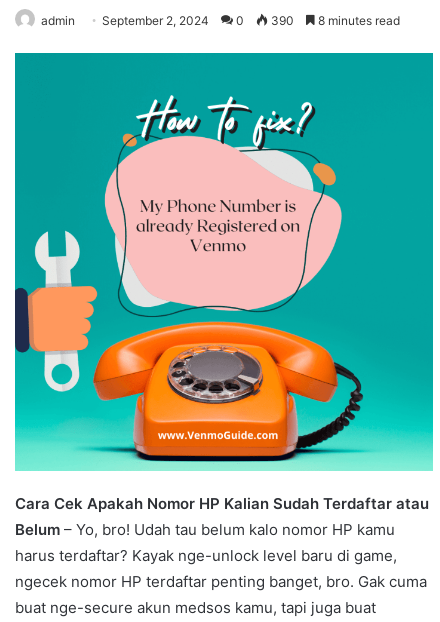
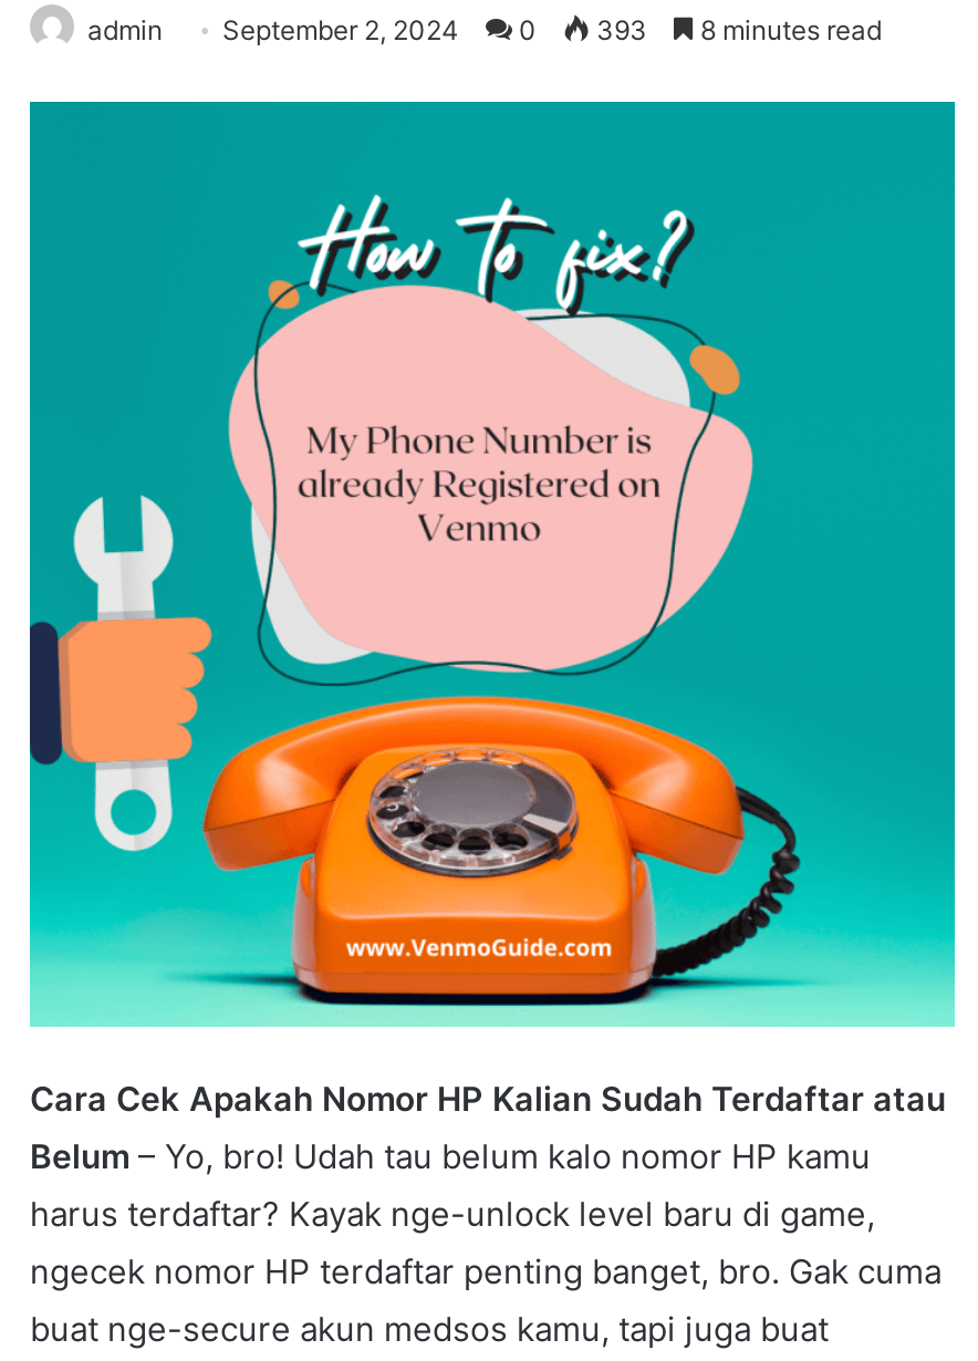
- admin September 2, 2024 0 390 8 minutes read
+ admin September 2, 2024 0 393 8 minutes read
